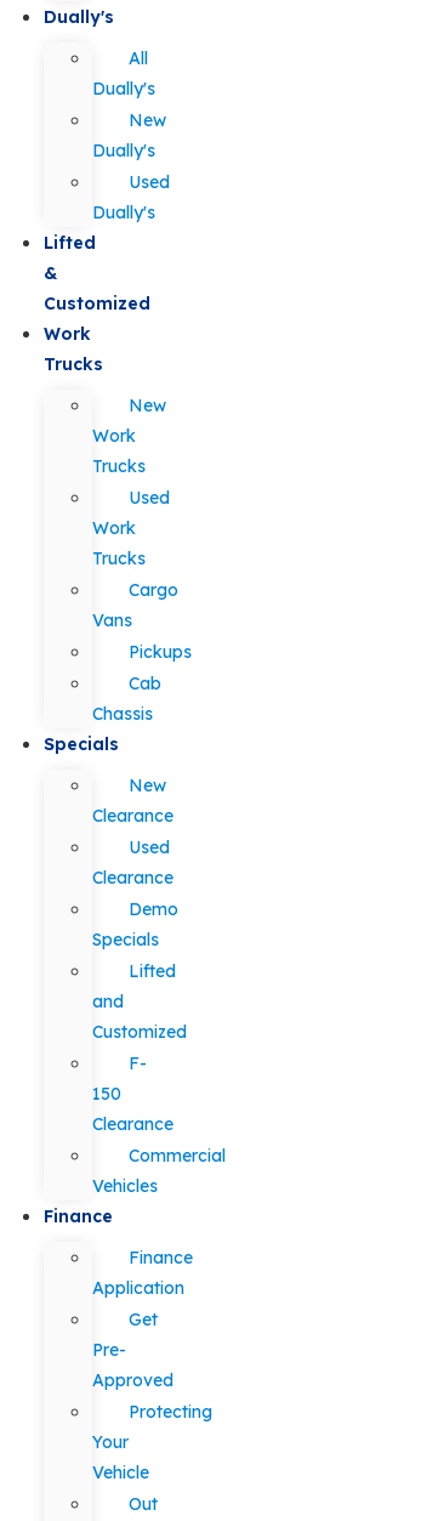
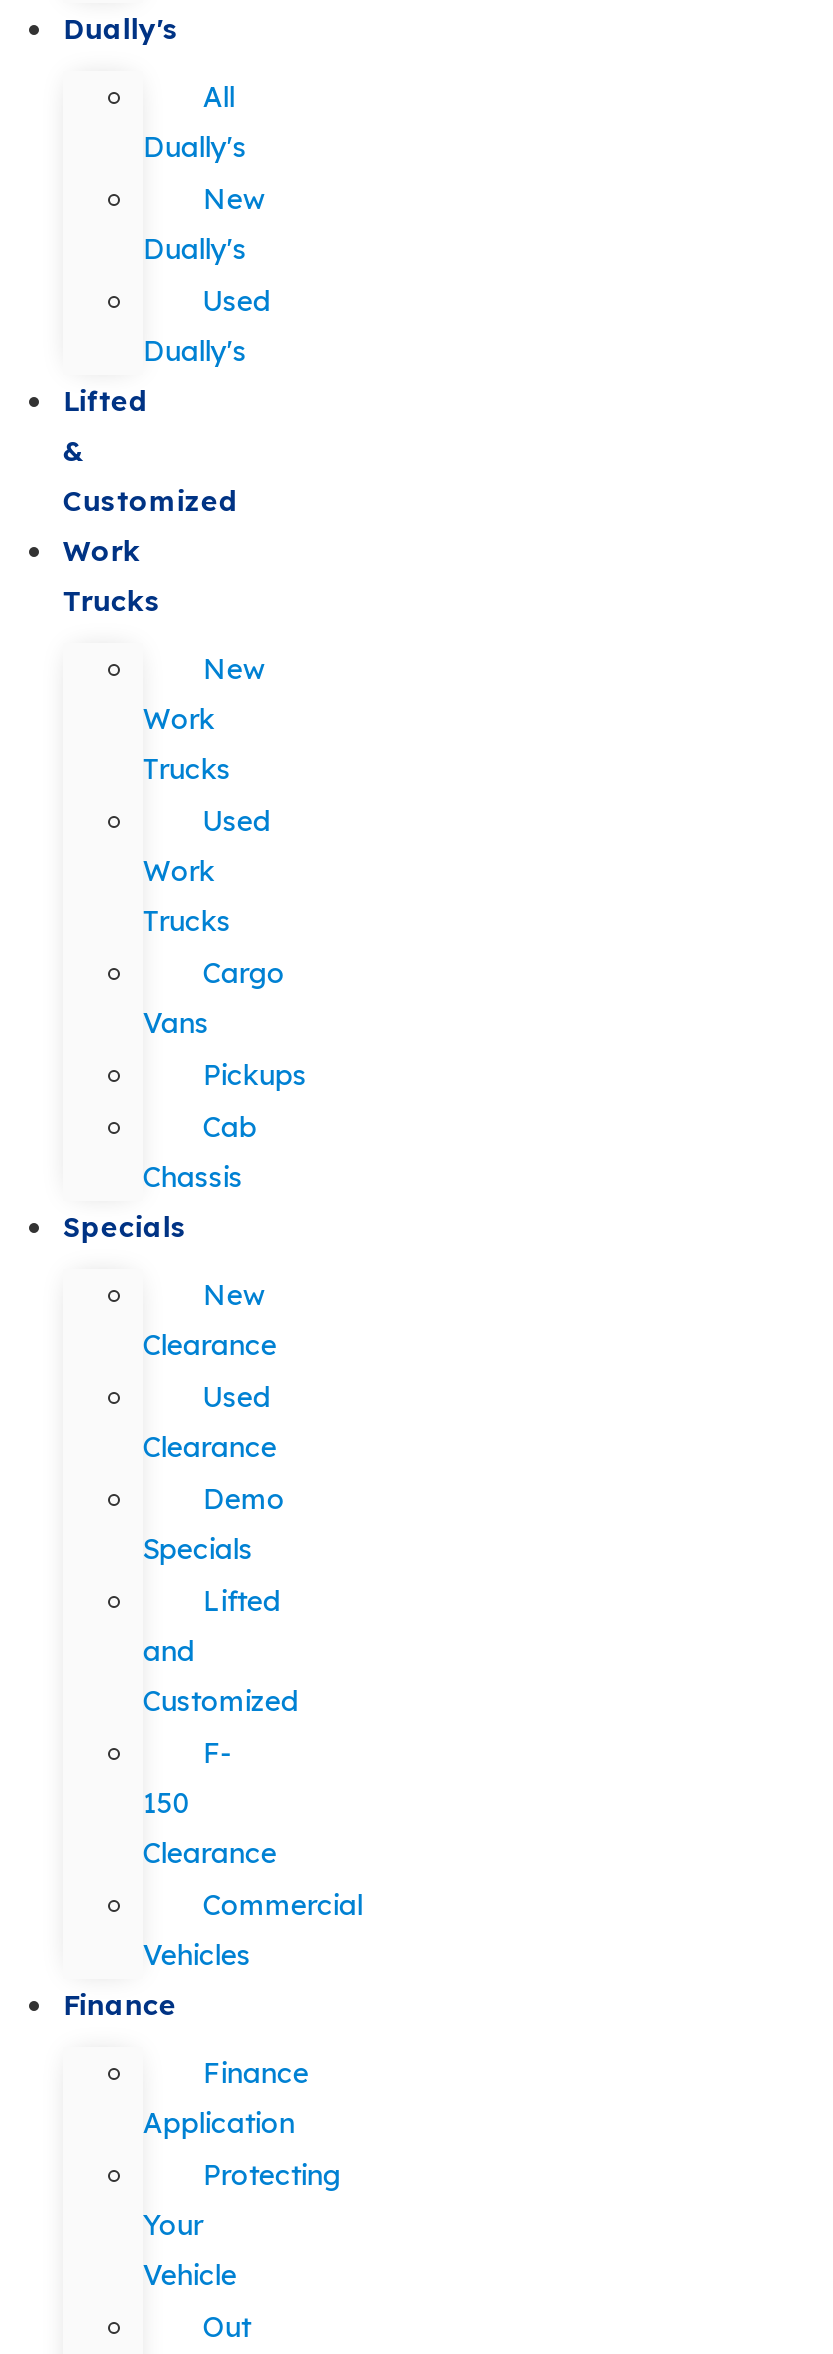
- Get
- Pre-
- Approved
